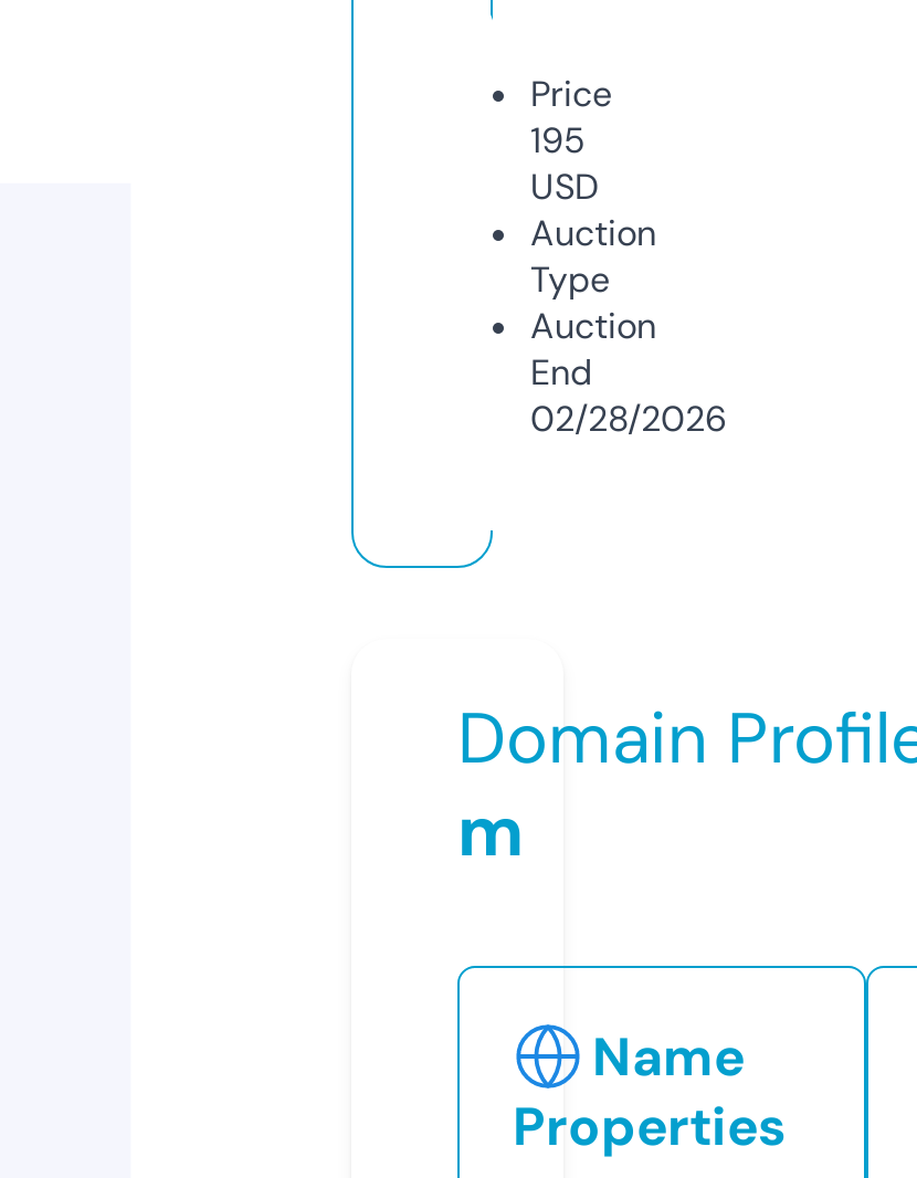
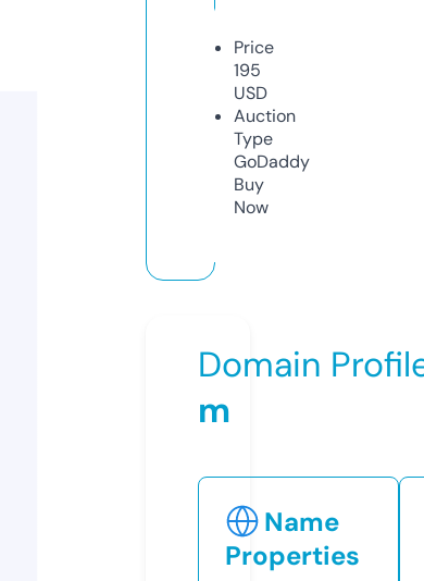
- Auction
- End
- 02/28/2026
+ GoDaddy
+ Buy
+ Now
